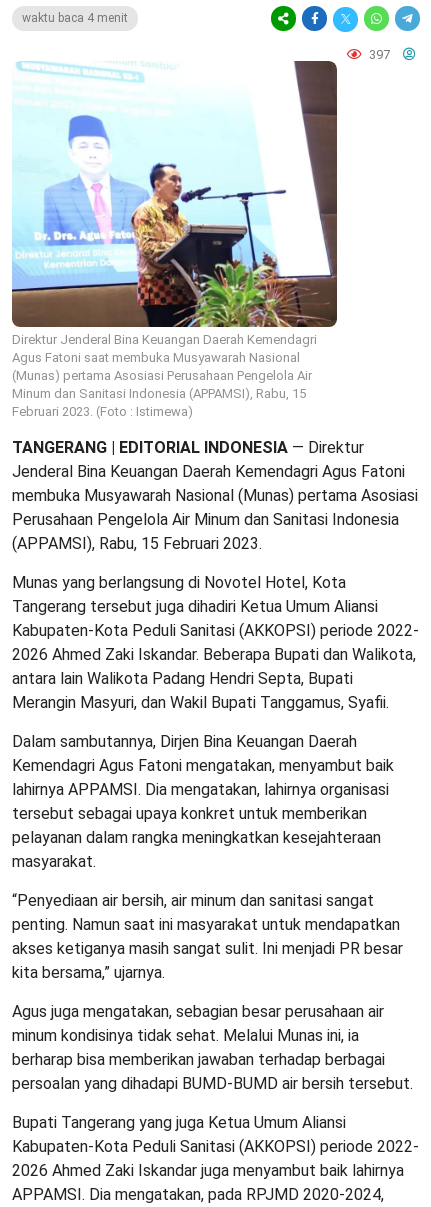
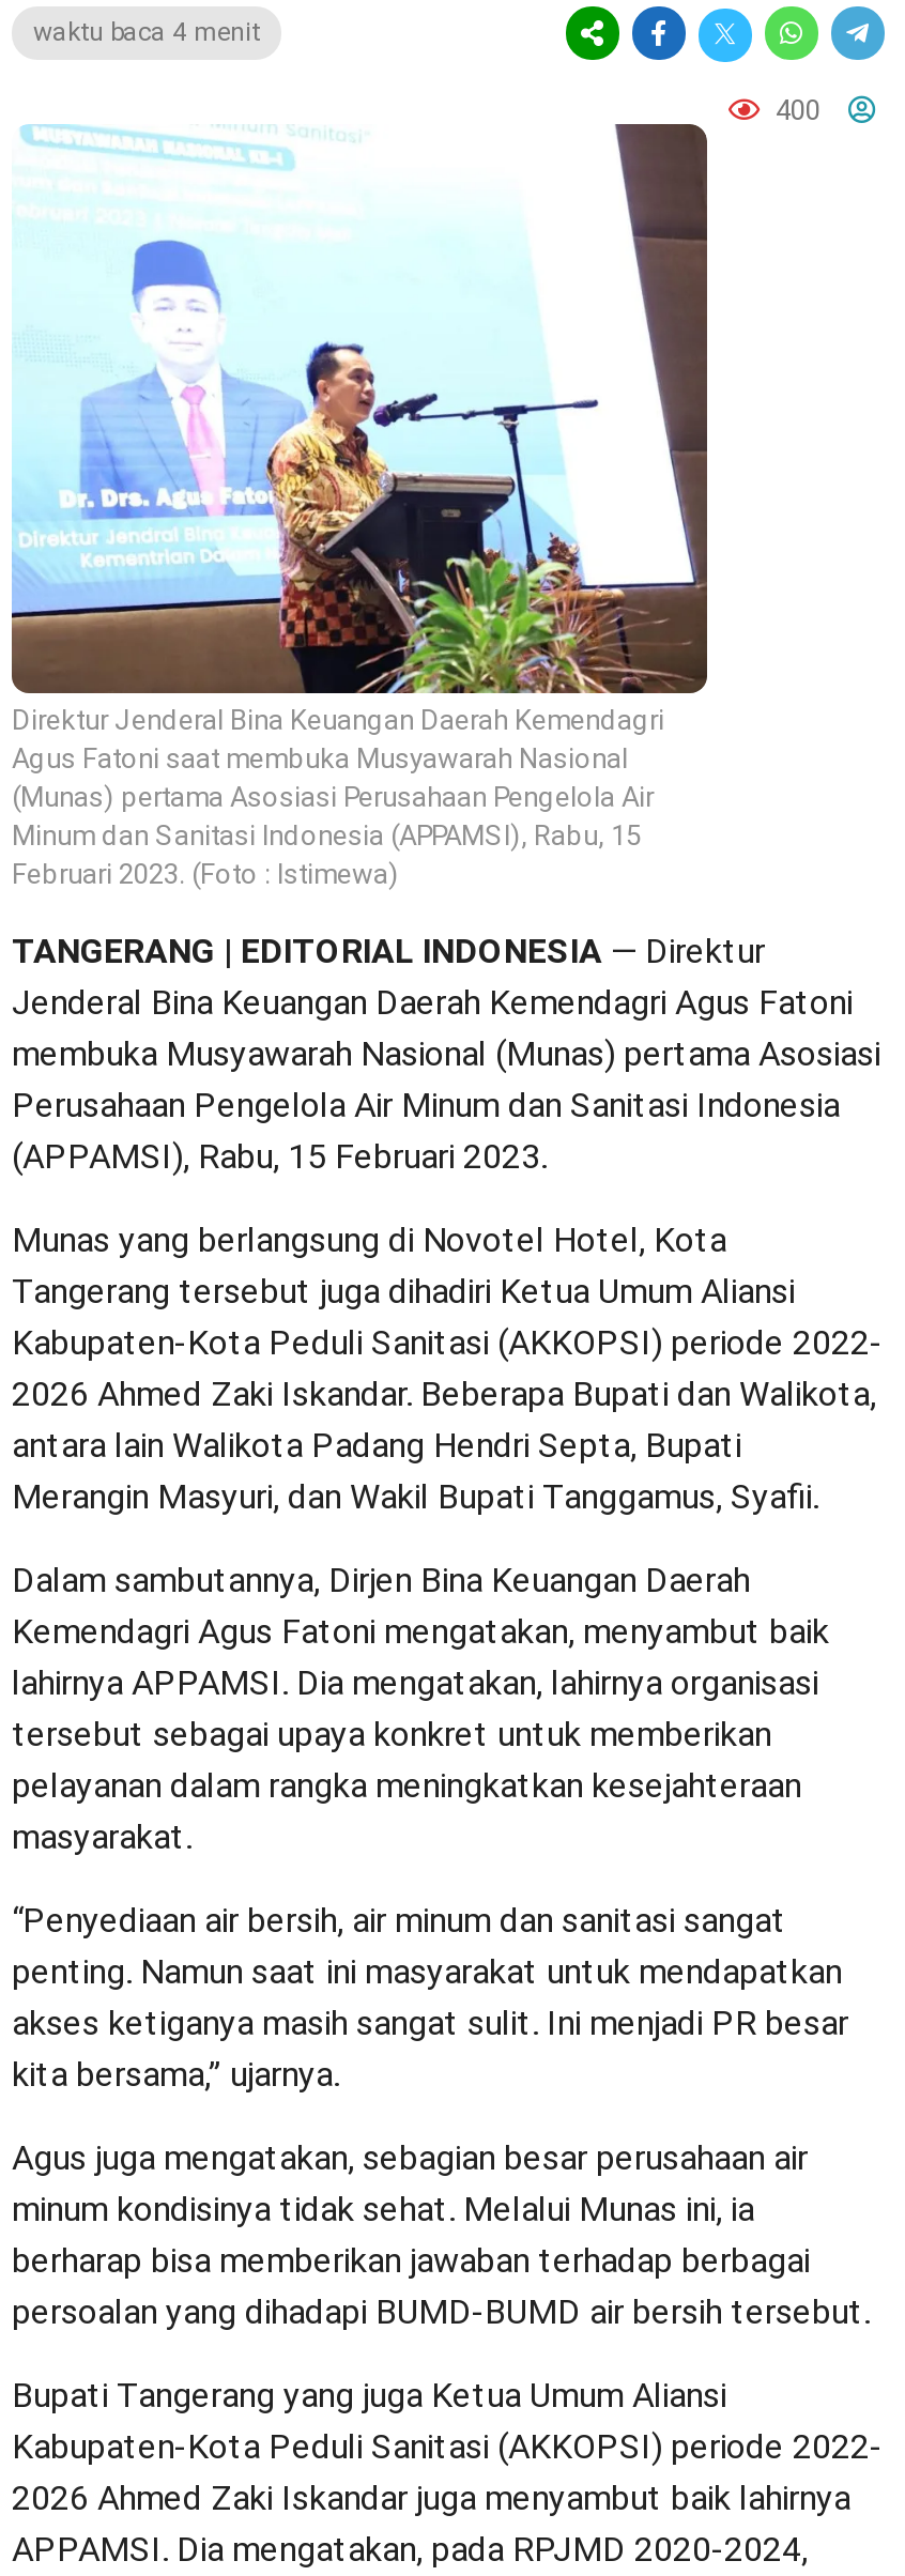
- 397
+ 400
